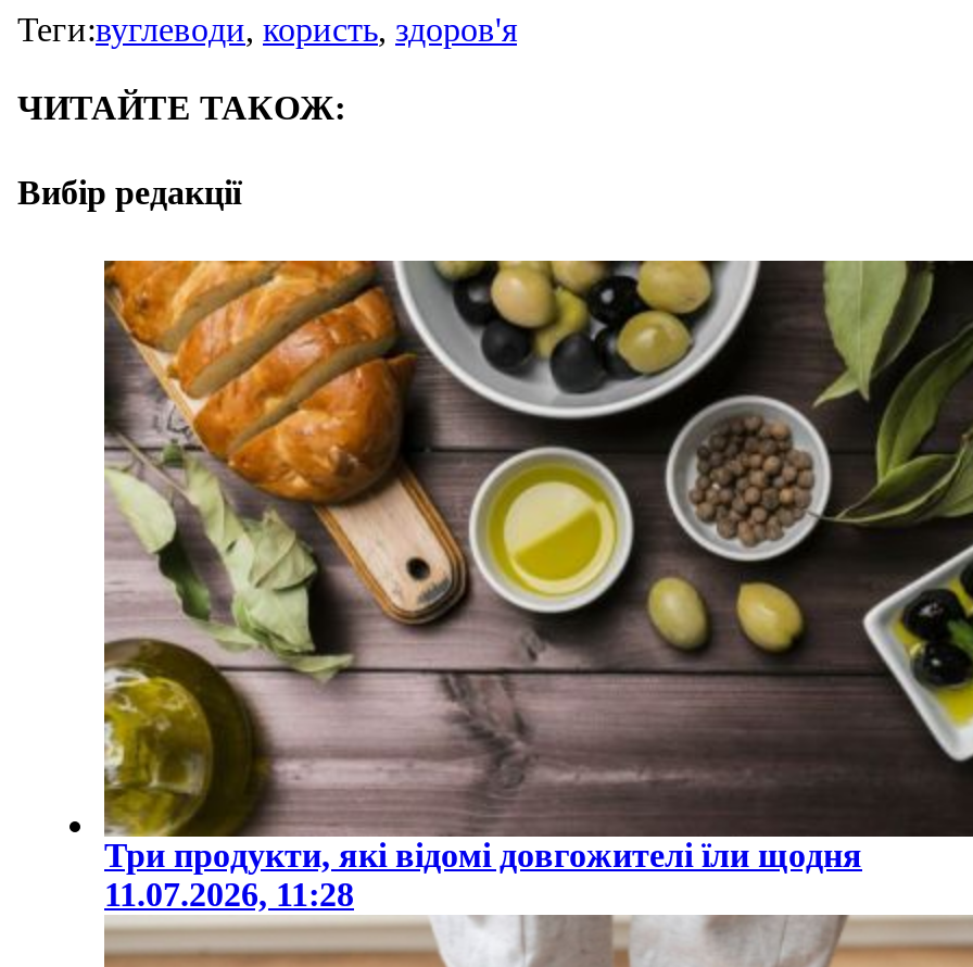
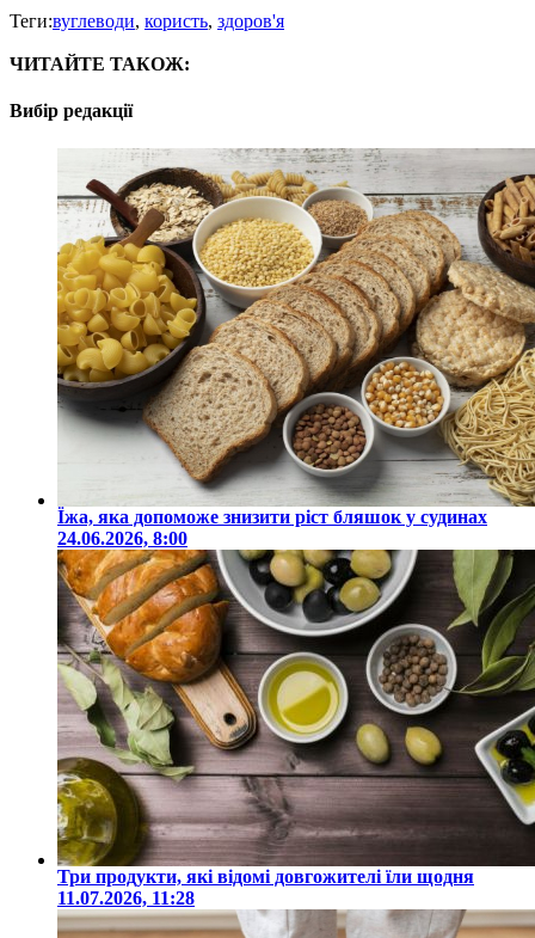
+ [image]
+ Їжа, яка допоможе знизити ріст бляшок у судинах
+ 24.06.2026, 8:00
